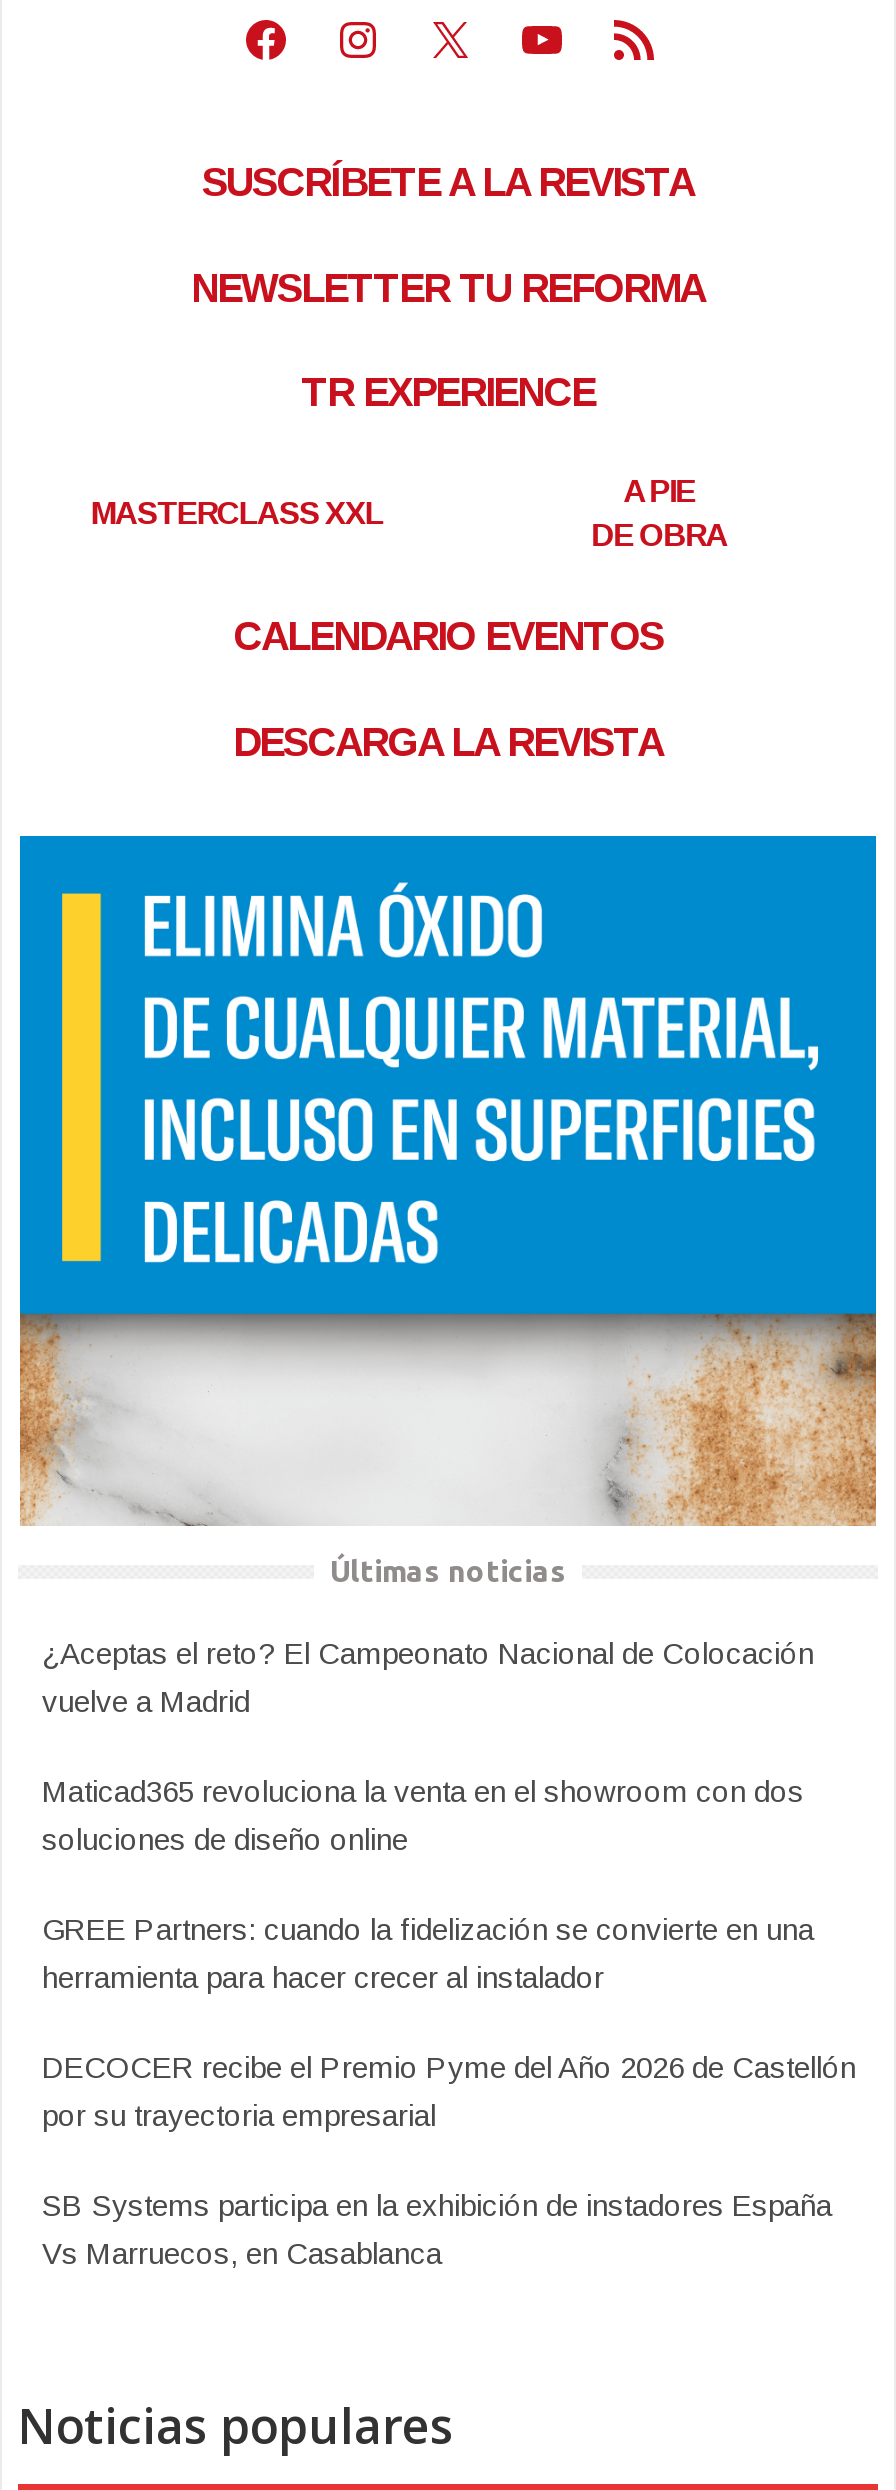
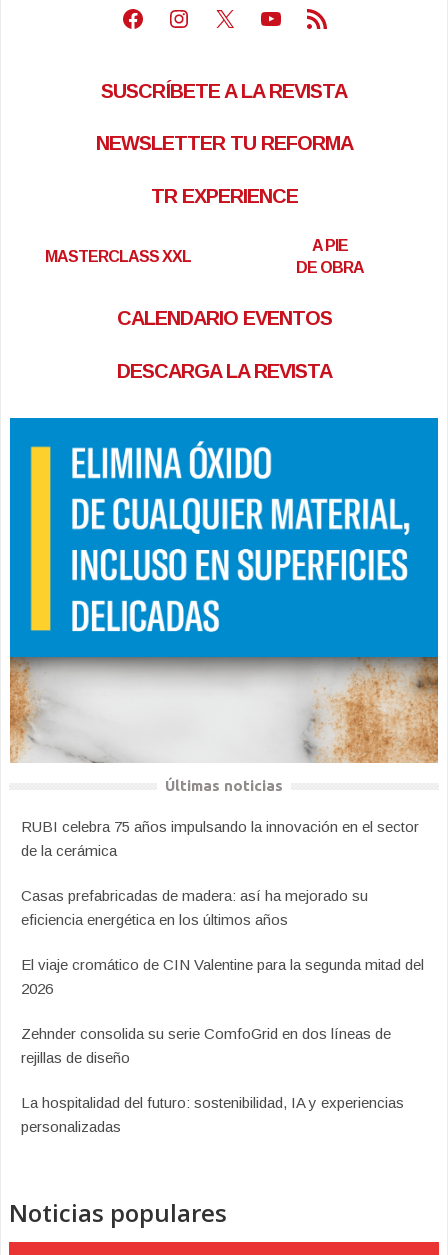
- ¿Aceptas el reto? El Campeonato Nacional de Colocación
- vuelve a Madrid
+ RUBI celebra 75 años impulsando la innovación en el sector
+ de la cerámica

- Maticad365 revoluciona la venta en el showroom con dos
- soluciones de diseño online
+ Casas prefabricadas de madera: así ha mejorado su
+ eficiencia energética en los últimos años

- GREE Partners: cuando la fidelización se convierte en una
- herramienta para hacer crecer al instalador
+ El viaje cromático de CIN Valentine para la segunda mitad del
+ 2026

- DECOCER recibe el Premio Pyme del Año 2026 de Castellón
- por su trayectoria empresarial
+ Zehnder consolida su serie ComfoGrid en dos líneas de
+ rejillas de diseño

- SB Systems participa en la exhibición de instadores España
- Vs Marruecos, en Casablanca
+ La hospitalidad del futuro: sostenibilidad, IA y experiencias
+ personalizadas
